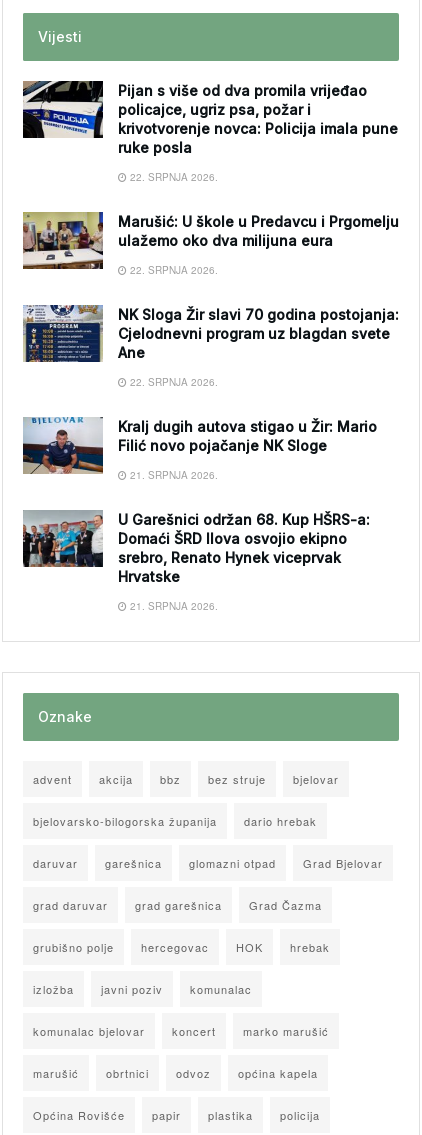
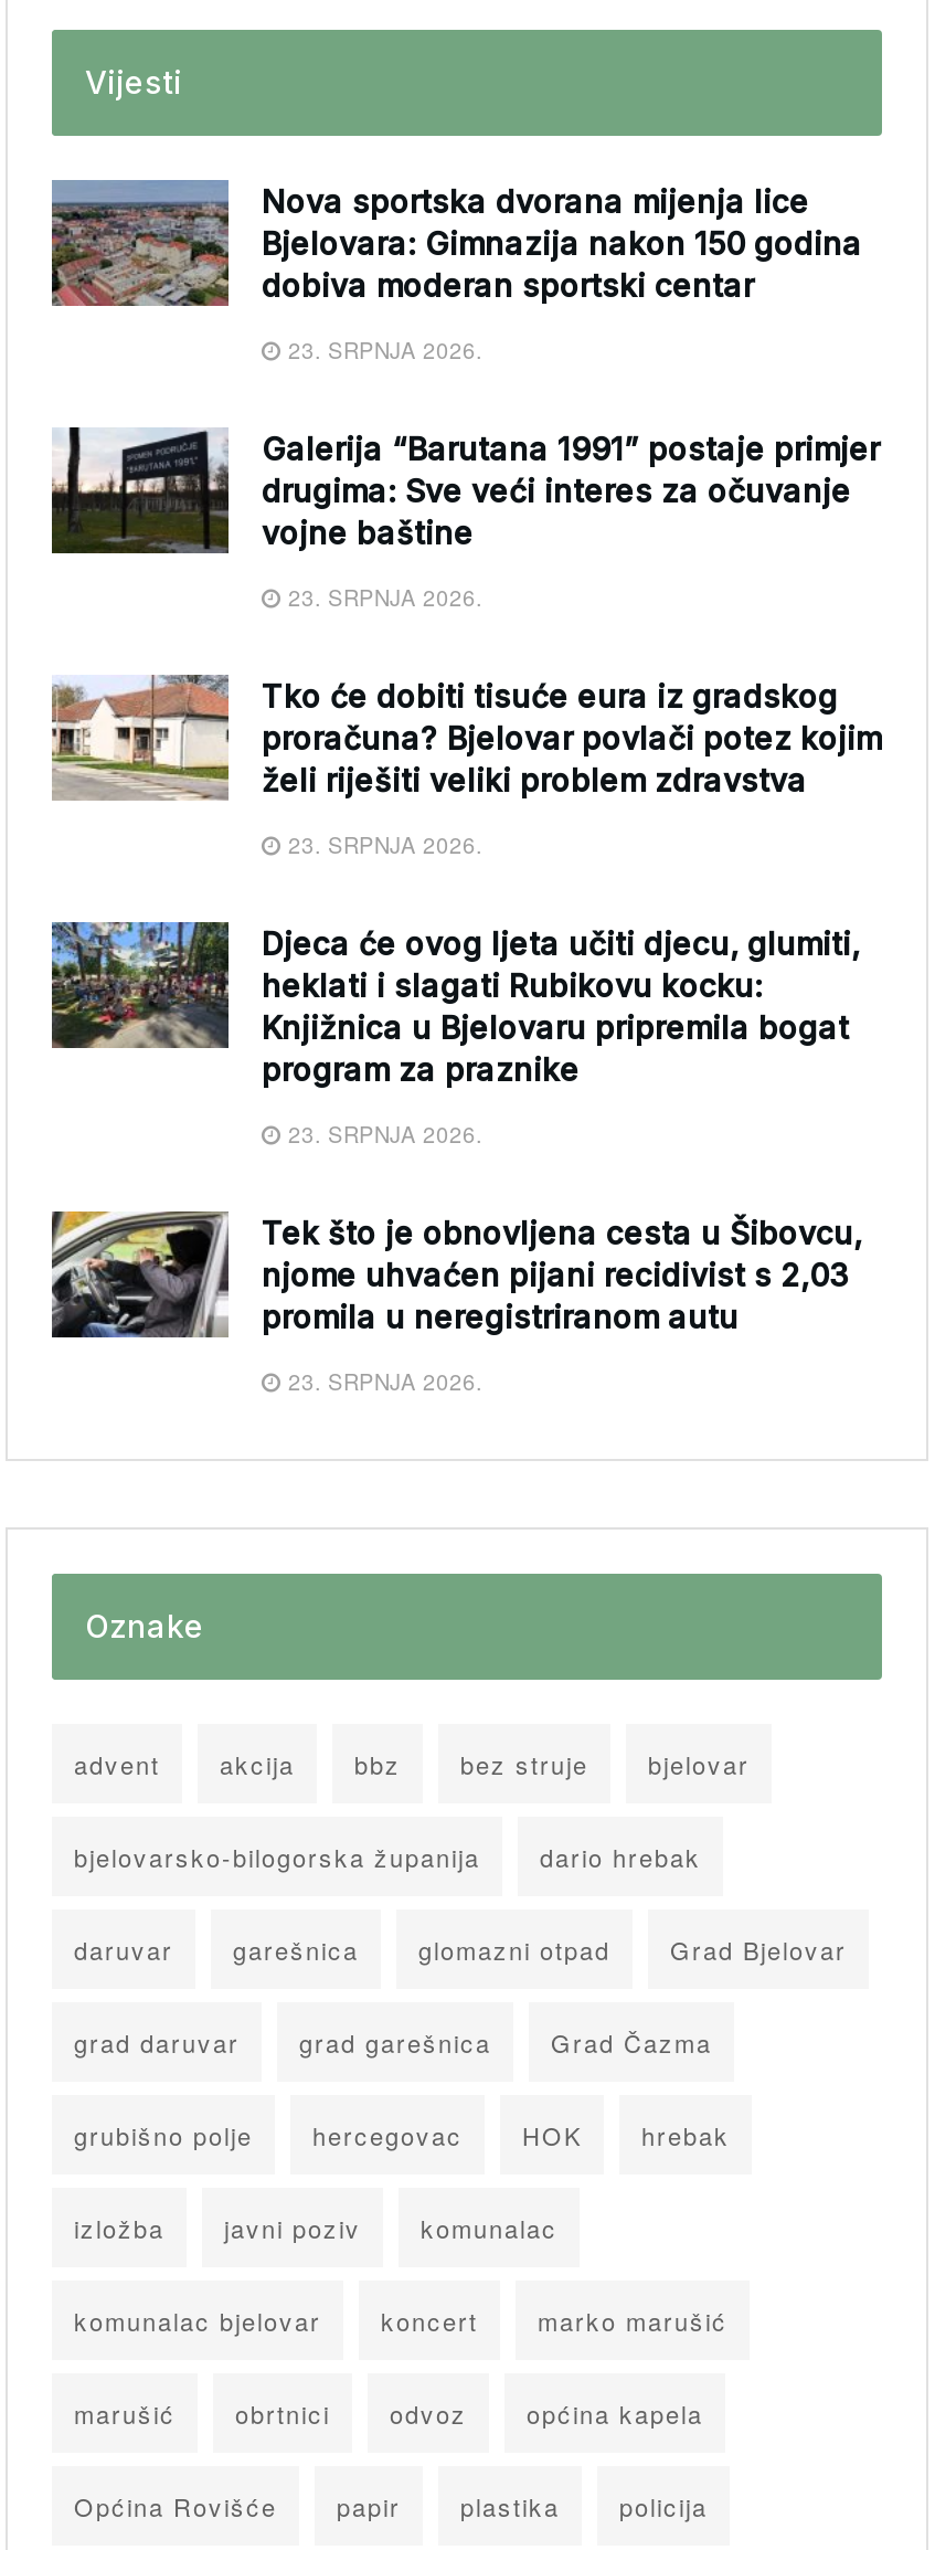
- [image]
- Pijan s više od dva promila vrijeđao
- policajce, ugriz psa, požar i
- krivotvorenje novca: Policija imala pune
- ruke posla
+ [image]
+ Nova sportska dvorana mijenja lice
+ Bjelovara: Gimnazija nakon 150 godina
+ dobiva moderan sportski centar

- 22. SRPNJA 2026.
+ 23. SRPNJA 2026.

- [image]
- Marušić: U škole u Predavcu i Prgomelju
- ulažemo oko dva milijuna eura
+ [image]
+ Galerija “Barutana 1991” postaje primjer
+ drugima: Sve veći interes za očuvanje
+ vojne baštine

- 22. SRPNJA 2026.
+ 23. SRPNJA 2026.

- [image]
- NK Sloga Žir slavi 70 godina postojanja:
- Cjelodnevni program uz blagdan svete
- Ane
+ [image]
+ Tko će dobiti tisuće eura iz gradskog
+ proračuna? Bjelovar povlači potez kojim
+ želi riješiti veliki problem zdravstva

- 22. SRPNJA 2026.
+ 23. SRPNJA 2026.

- [image]
- Kralj dugih autova stigao u Žir: Mario
- Filić novo pojačanje NK Sloge
+ [image]
+ Djeca će ovog ljeta učiti djecu, glumiti,
+ heklati i slagati Rubikovu kocku:
+ Knjižnica u Bjelovaru pripremila bogat
+ program za praznike

- 21. SRPNJA 2026.
+ 23. SRPNJA 2026.

- [image]
- U Garešnici održan 68. Kup HŠRS-a:
- Domaći ŠRD Ilova osvojio ekipno
- srebro, Renato Hynek viceprvak
- Hrvatske
+ [image]
+ Tek što je obnovljena cesta u Šibovcu,
+ njome uhvaćen pijani recidivist s 2,03
+ promila u neregistriranom autu

- 21. SRPNJA 2026.
+ 23. SRPNJA 2026.
